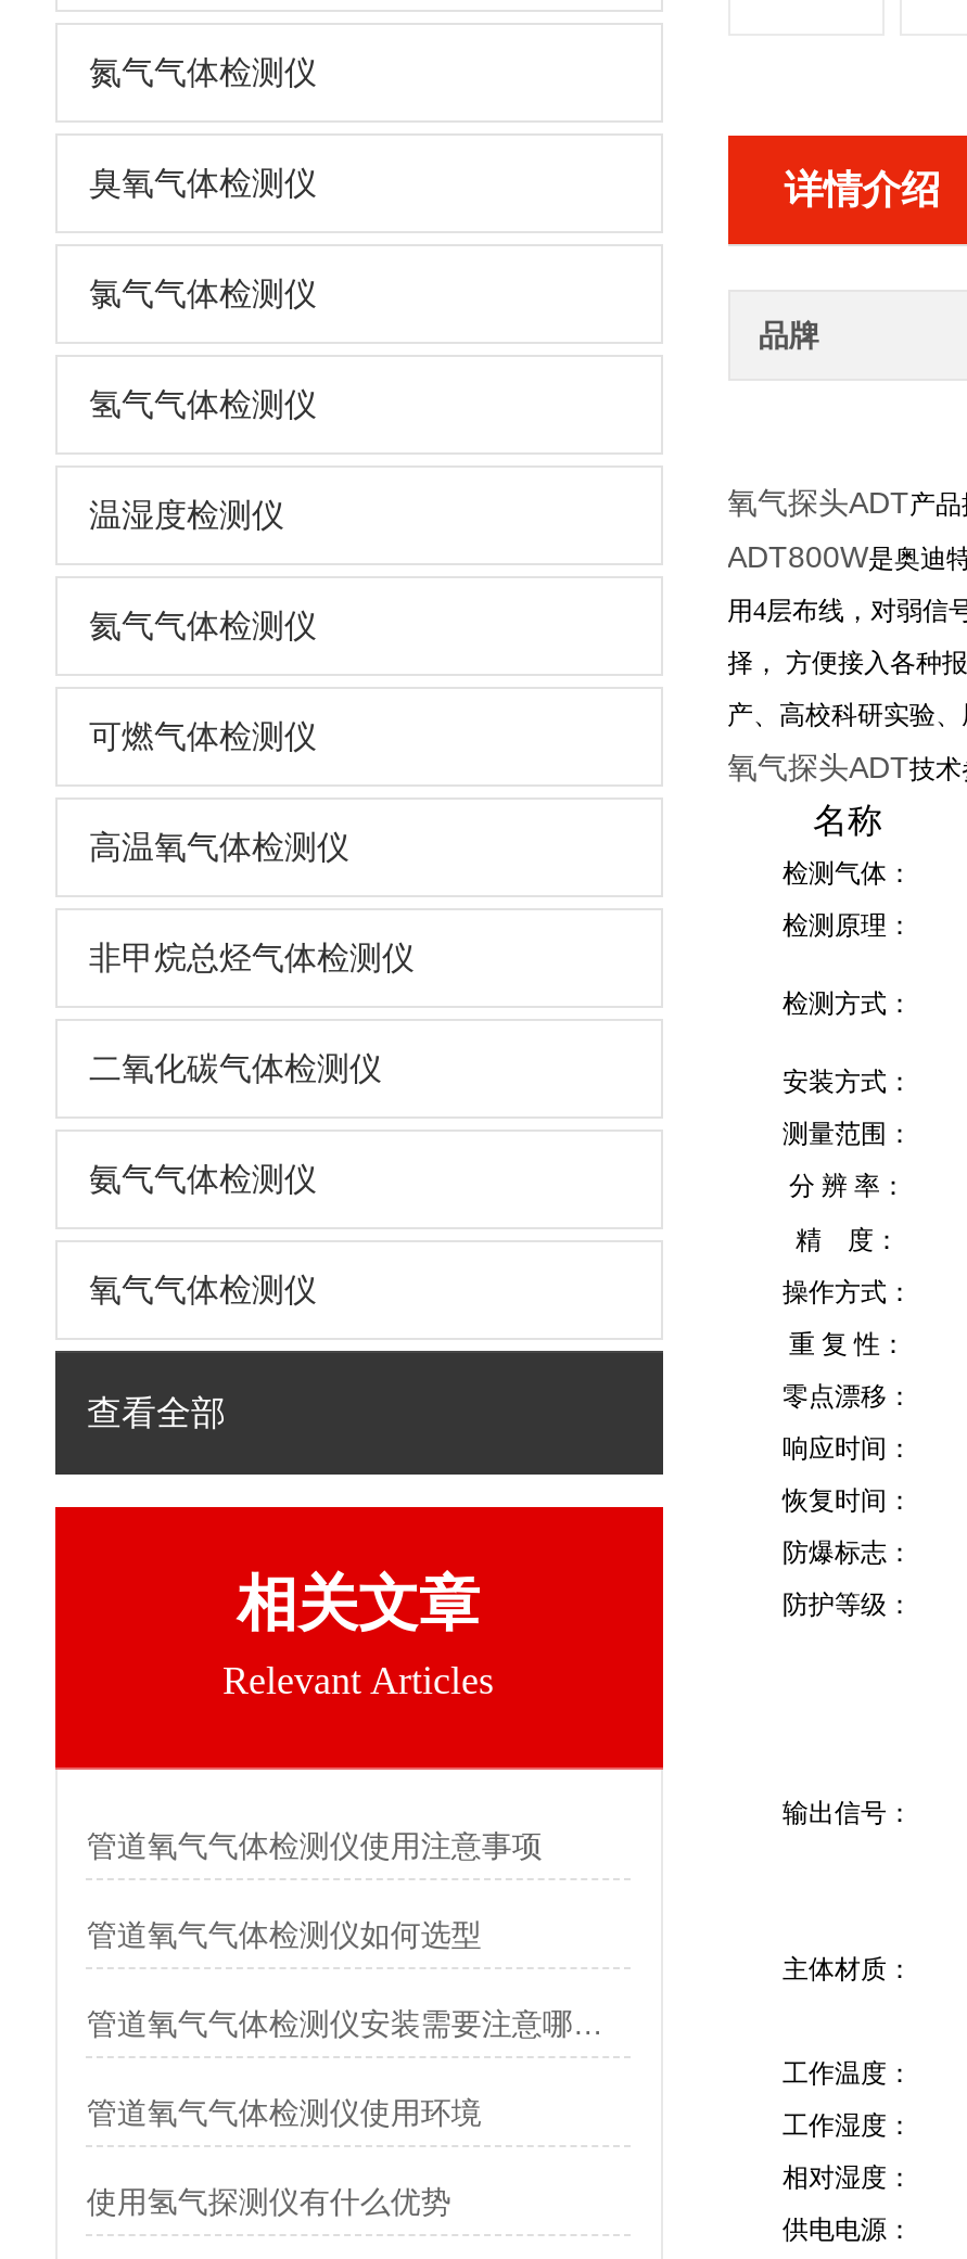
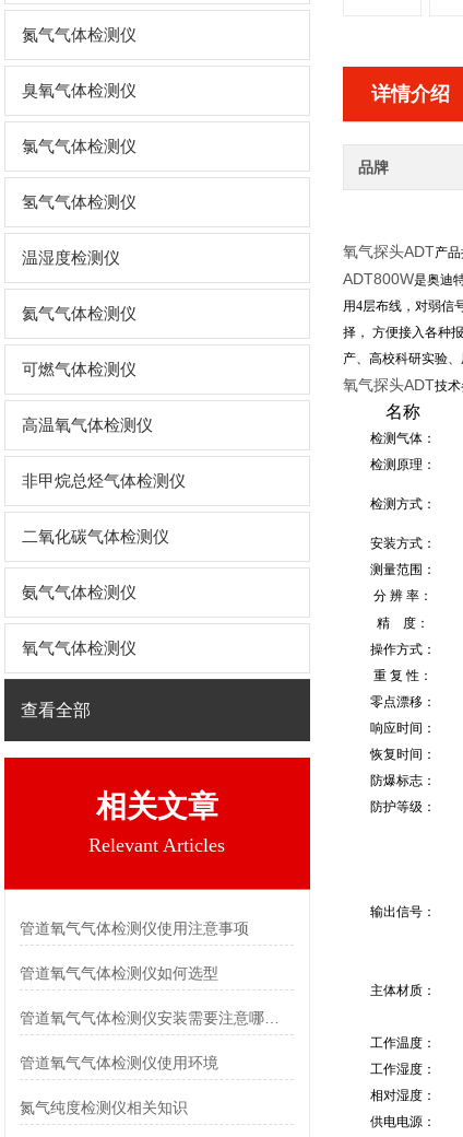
- 使用氢气探测仪有什么优势
+ 氮气纯度检测仪相关知识
